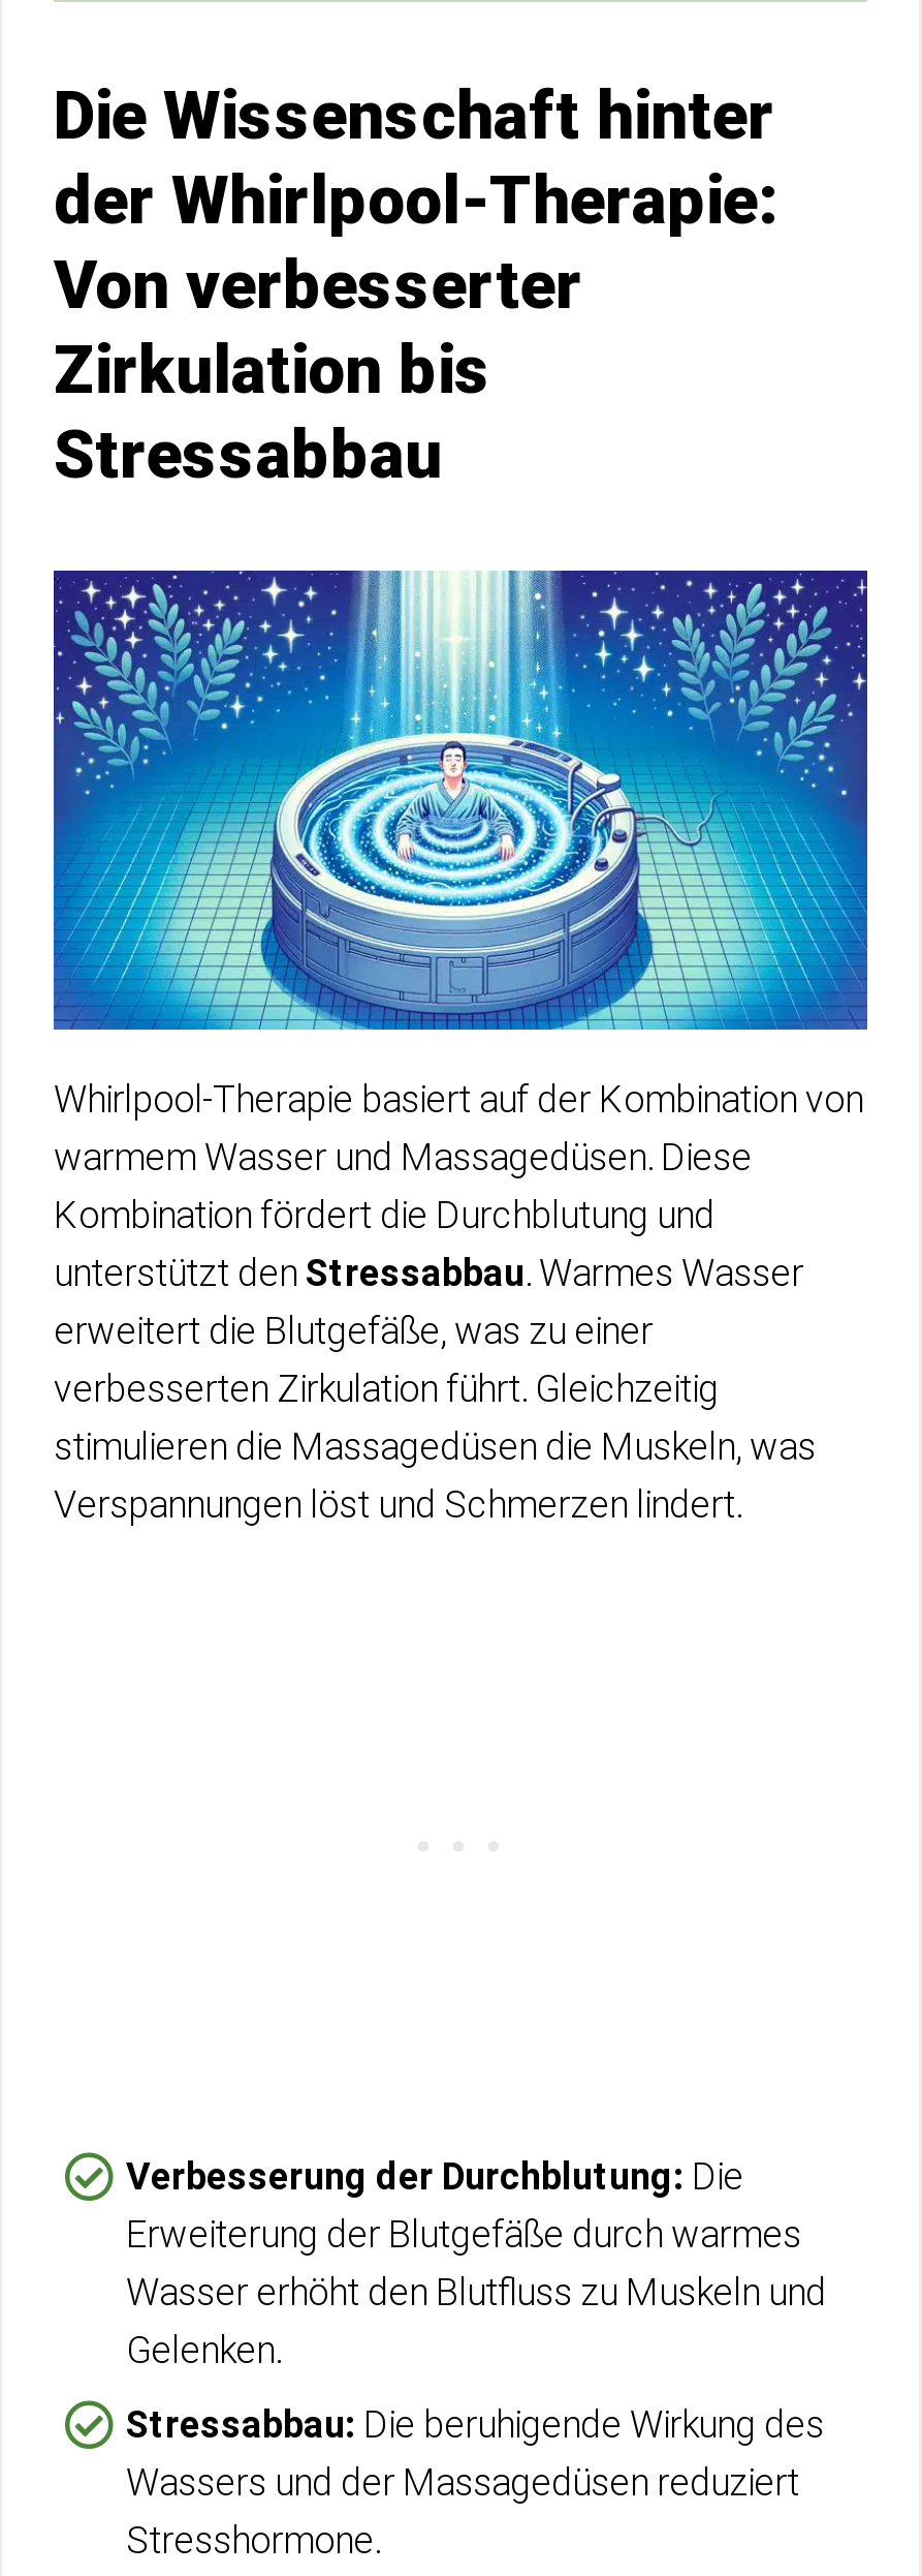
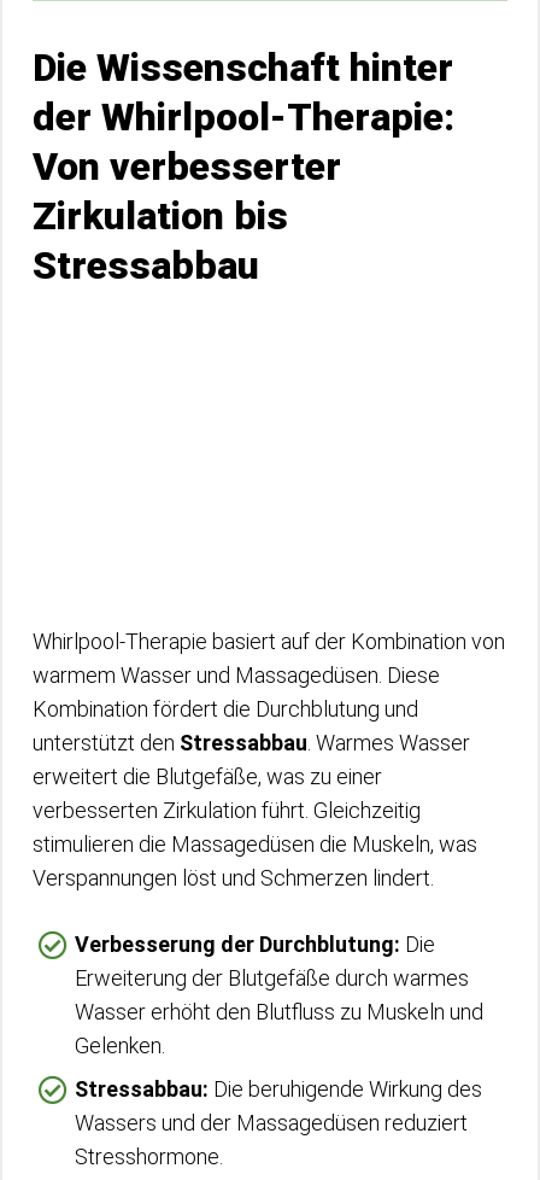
- [image]
